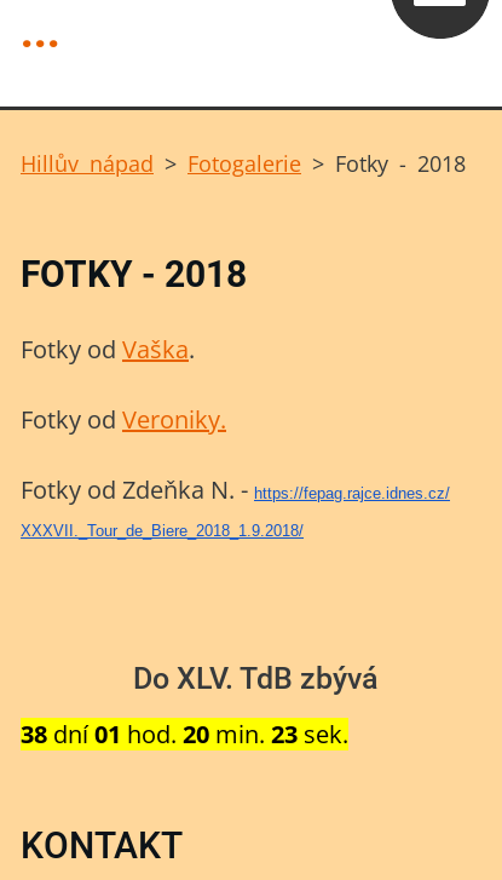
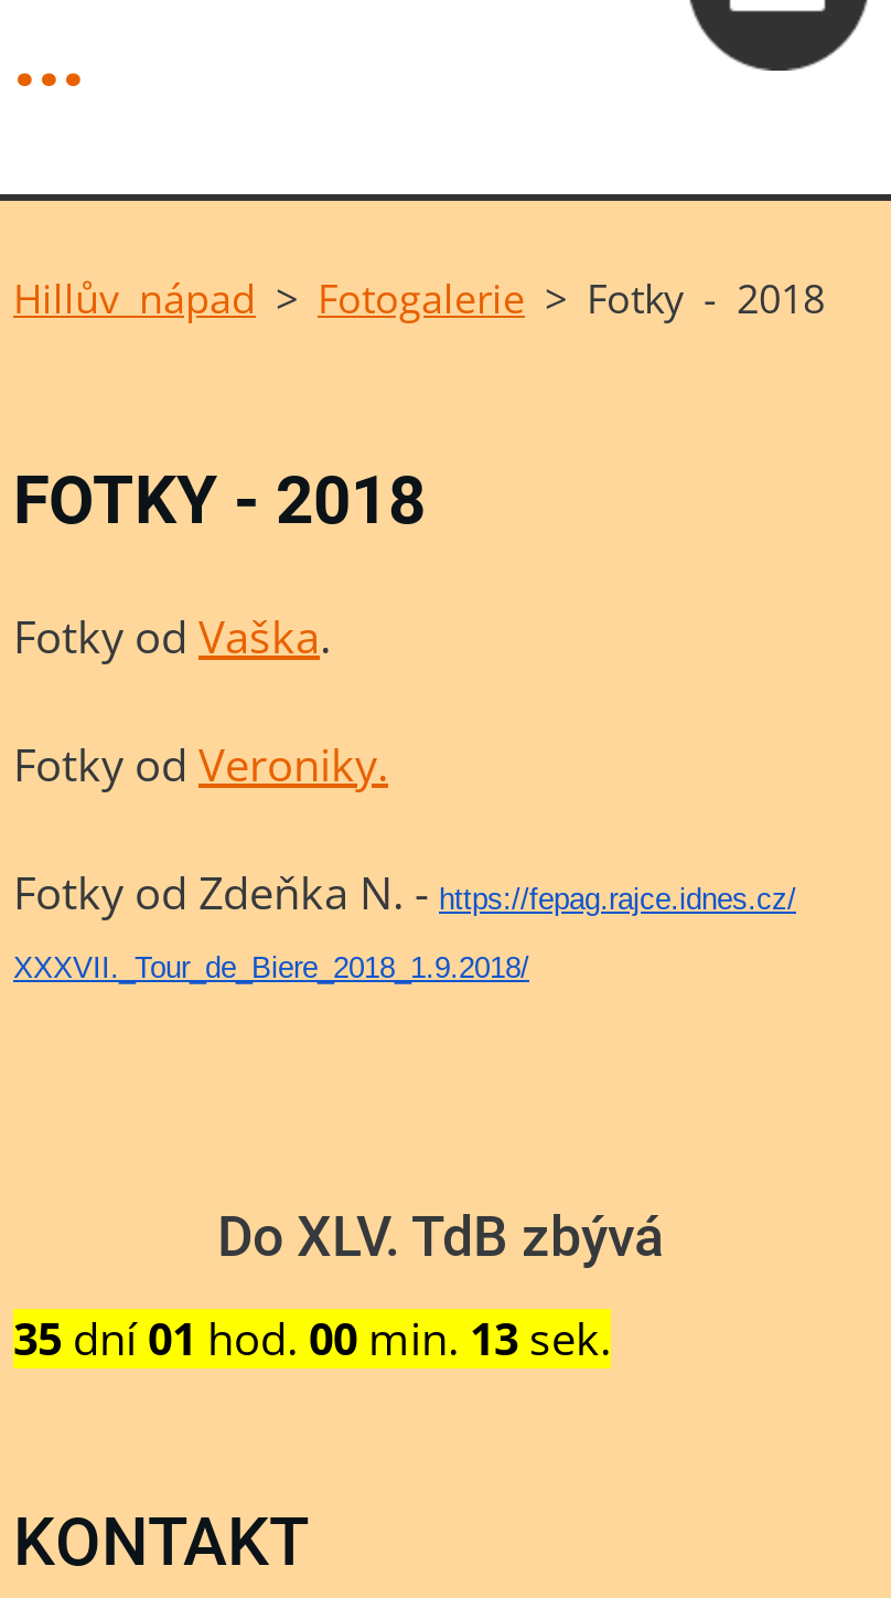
- 38 dní 01 hod. 20 min. 23 sek.
+ 35 dní 01 hod. 00 min. 13 sek.
